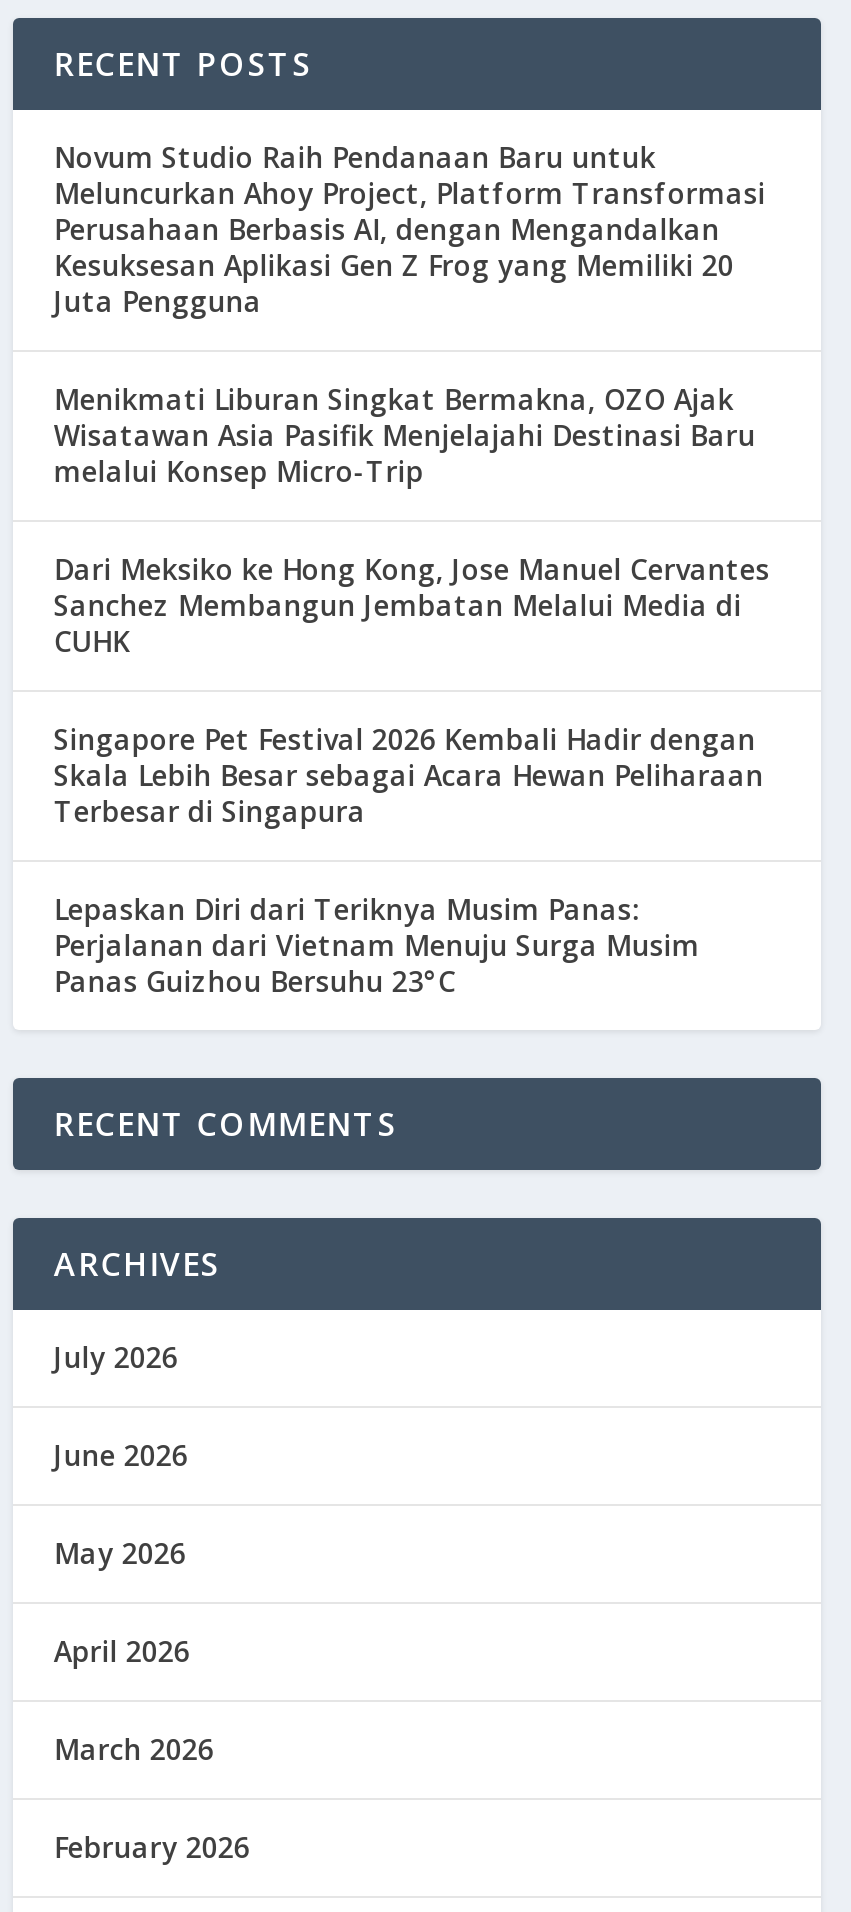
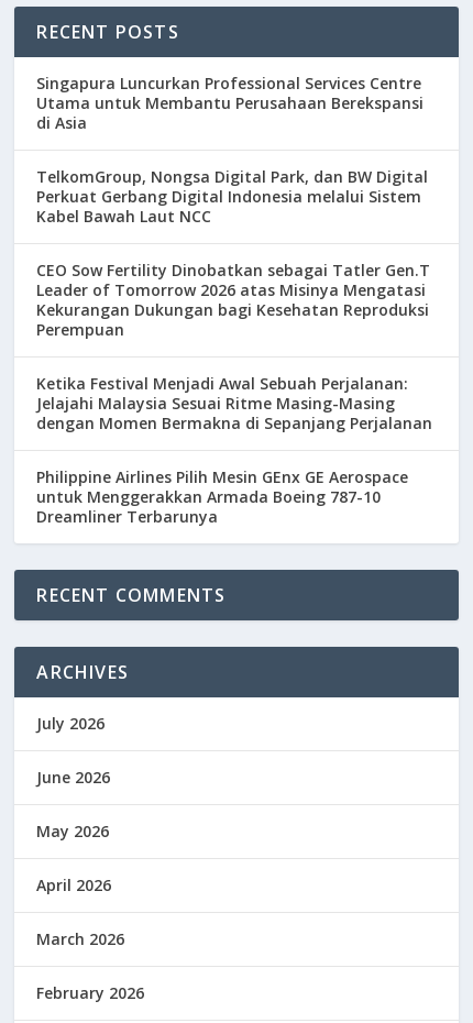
- Novum Studio Raih Pendanaan Baru untuk
- Meluncurkan Ahoy Project, Platform Transformasi
- Perusahaan Berbasis AI, dengan Mengandalkan
- Kesuksesan Aplikasi Gen Z Frog yang Memiliki 20
- Juta Pengguna
+ Singapura Luncurkan Professional Services Centre
+ Utama untuk Membantu Perusahaan Berekspansi
+ di Asia

- Menikmati Liburan Singkat Bermakna, OZO Ajak
- Wisatawan Asia Pasifik Menjelajahi Destinasi Baru
- melalui Konsep Micro-Trip
+ TelkomGroup, Nongsa Digital Park, dan BW Digital
+ Perkuat Gerbang Digital Indonesia melalui Sistem
+ Kabel Bawah Laut NCC

- Dari Meksiko ke Hong Kong, Jose Manuel Cervantes
- Sanchez Membangun Jembatan Melalui Media di
- CUHK
+ CEO Sow Fertility Dinobatkan sebagai Tatler Gen.T
+ Leader of Tomorrow 2026 atas Misinya Mengatasi
+ Kekurangan Dukungan bagi Kesehatan Reproduksi
+ Perempuan

- Singapore Pet Festival 2026 Kembali Hadir dengan
- Skala Lebih Besar sebagai Acara Hewan Peliharaan
- Terbesar di Singapura
+ Ketika Festival Menjadi Awal Sebuah Perjalanan:
+ Jelajahi Malaysia Sesuai Ritme Masing-Masing
+ dengan Momen Bermakna di Sepanjang Perjalanan

- Lepaskan Diri dari Teriknya Musim Panas:
- Perjalanan dari Vietnam Menuju Surga Musim
- Panas Guizhou Bersuhu 23°C
+ Philippine Airlines Pilih Mesin GEnx GE Aerospace
+ untuk Menggerakkan Armada Boeing 787-10
+ Dreamliner Terbarunya
